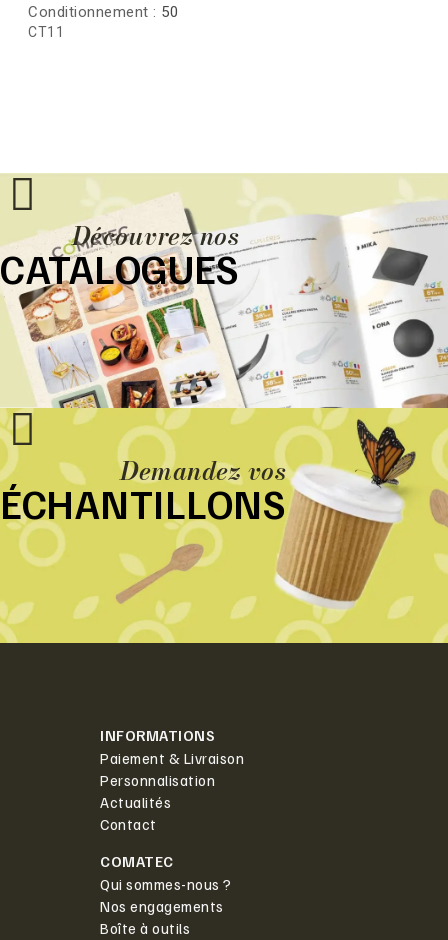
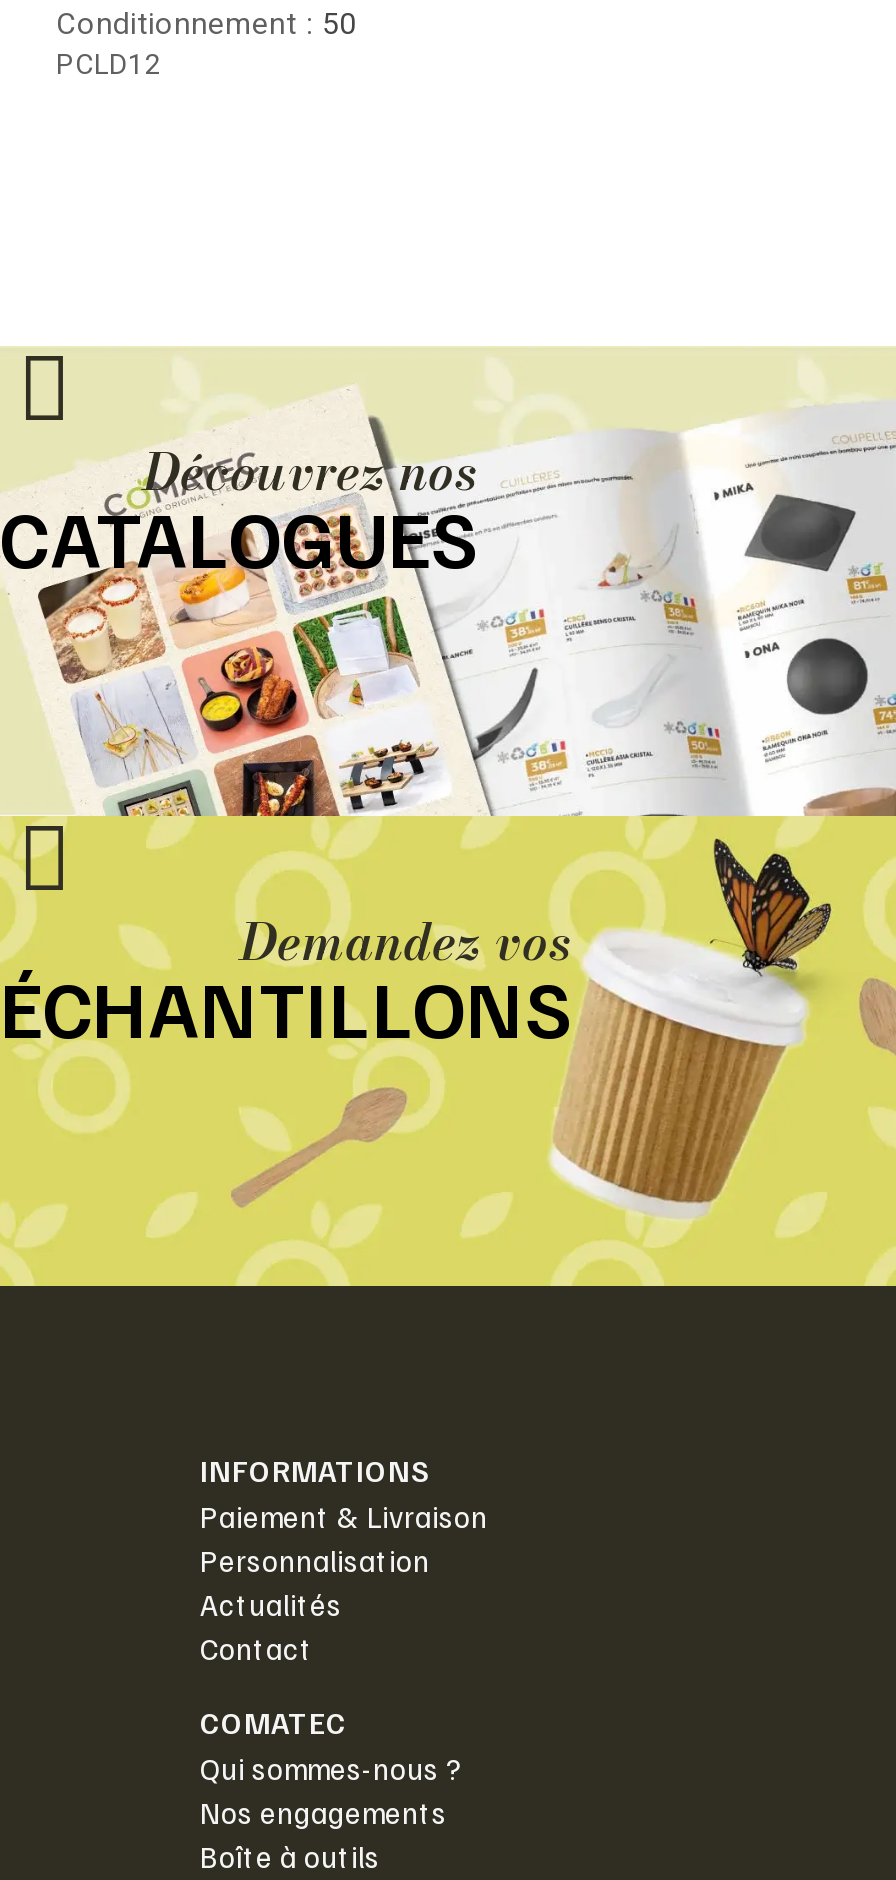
- CT11
+ PCLD12
